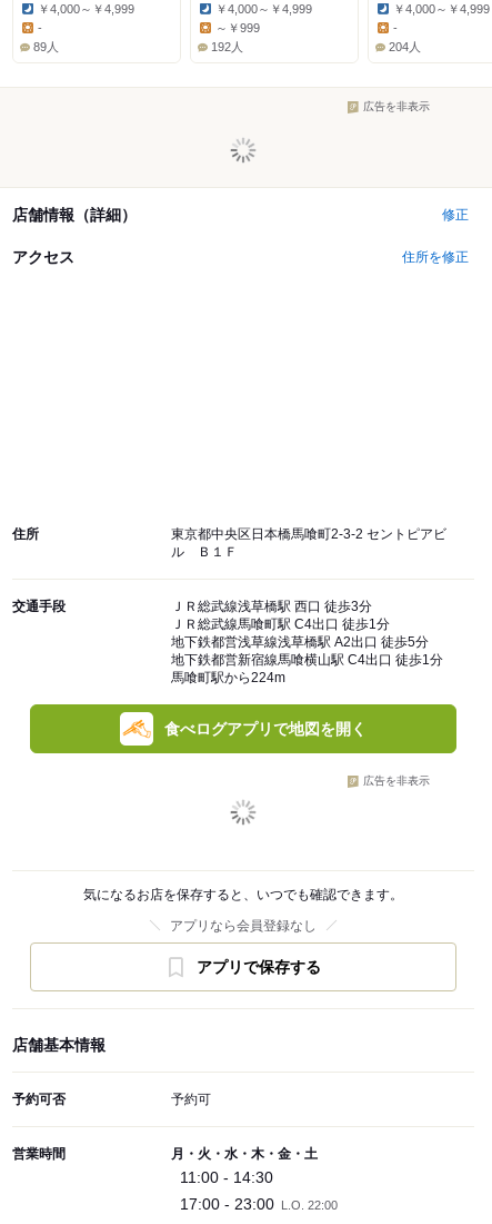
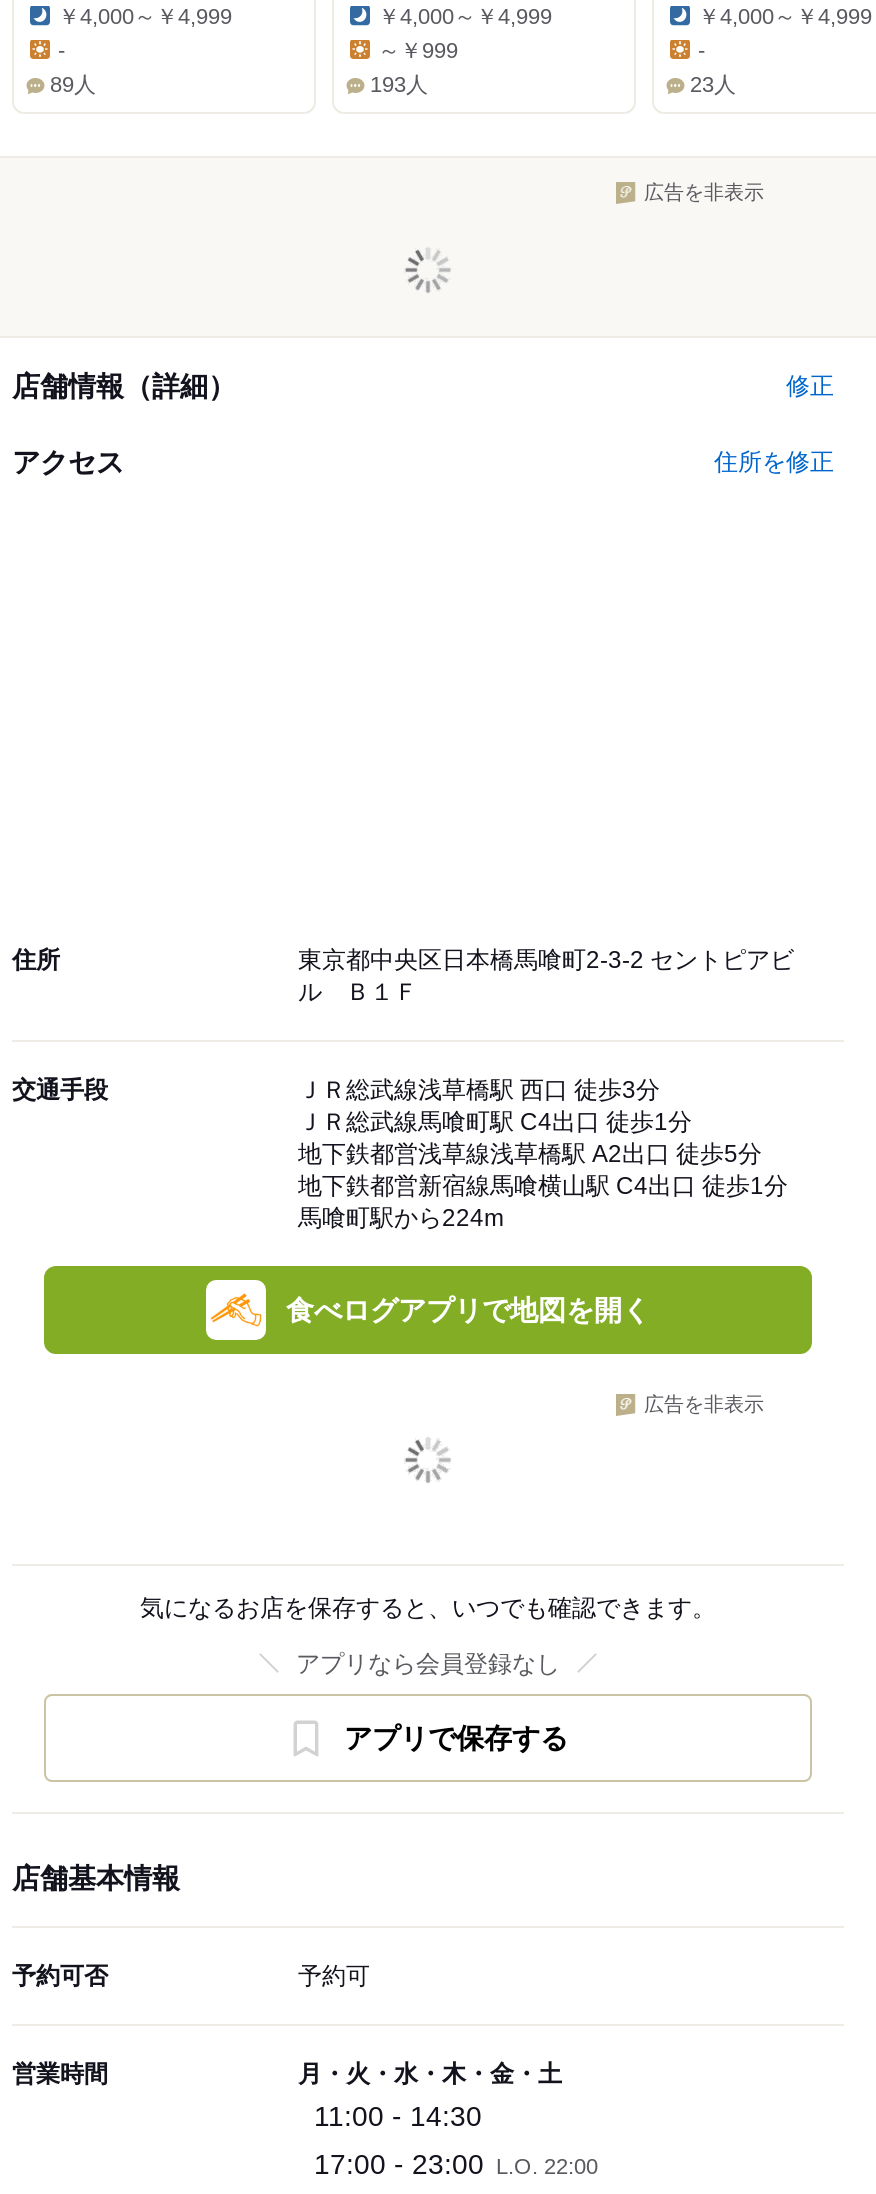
- 192人
+ 193人

- 204人
+ 23人
